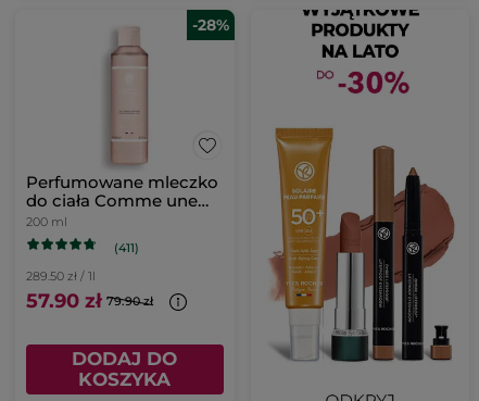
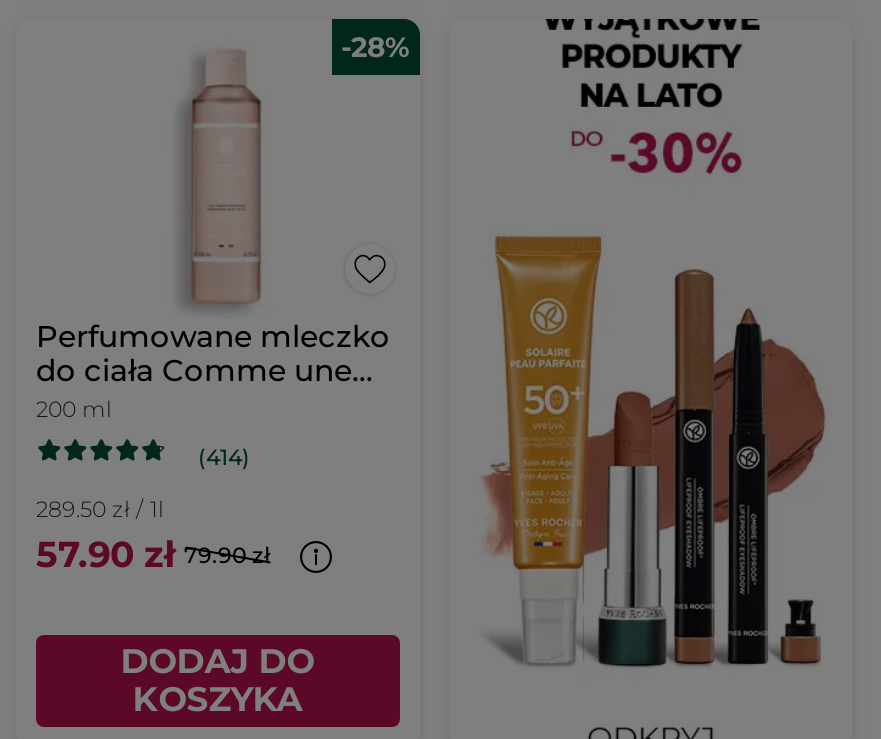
- (411)
+ (414)
